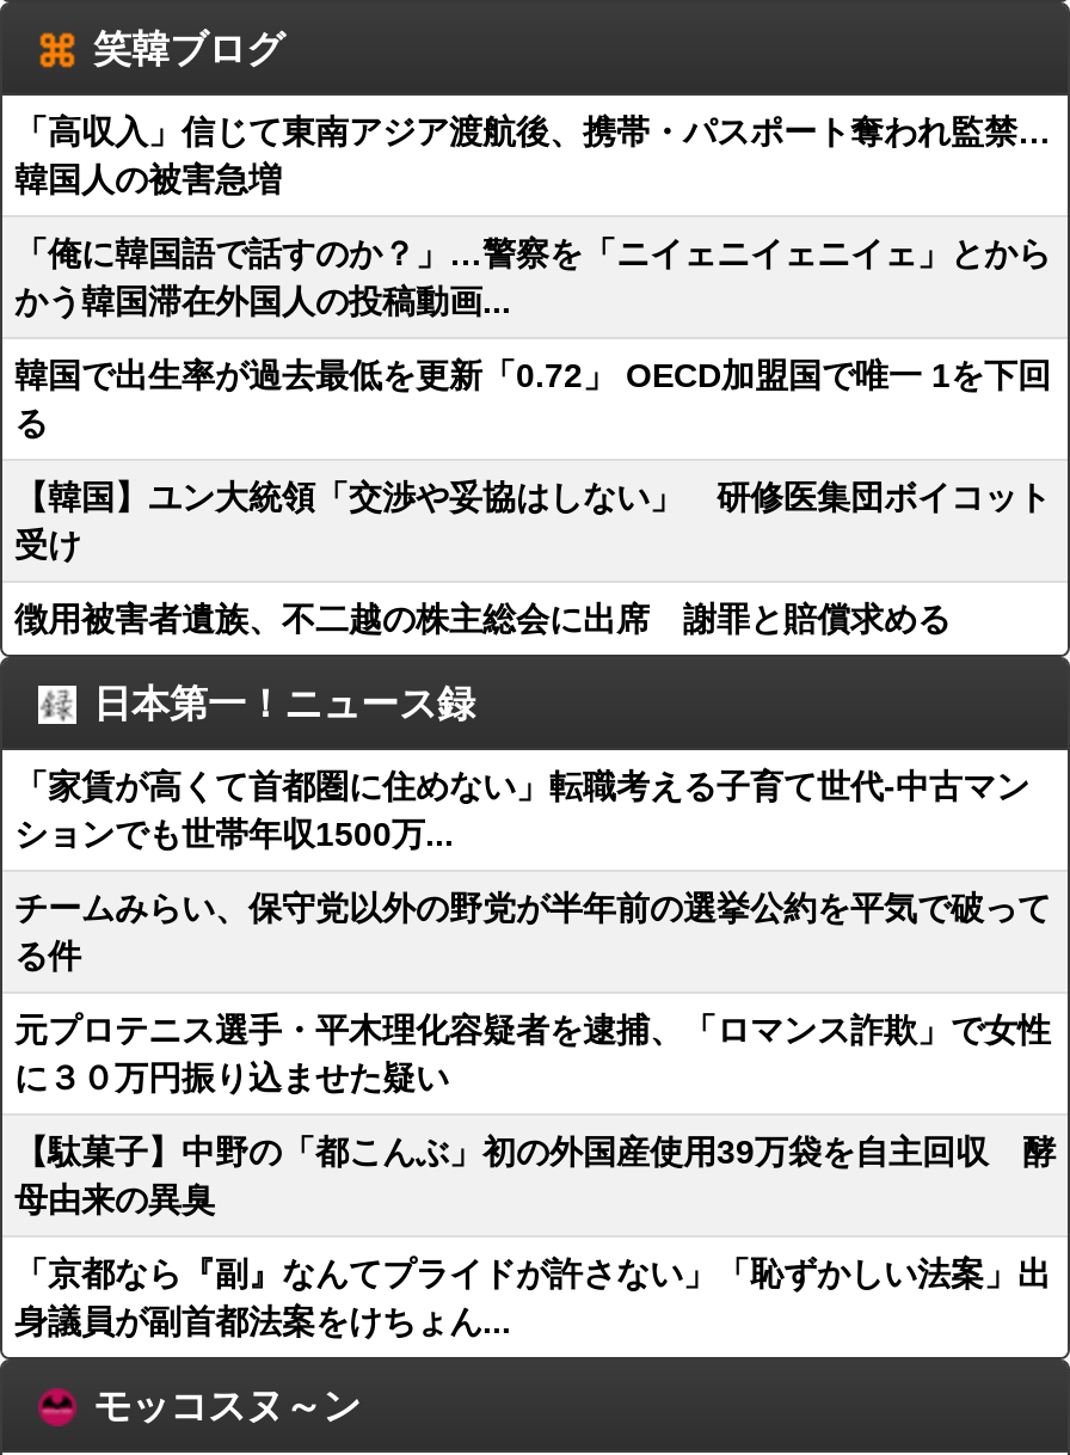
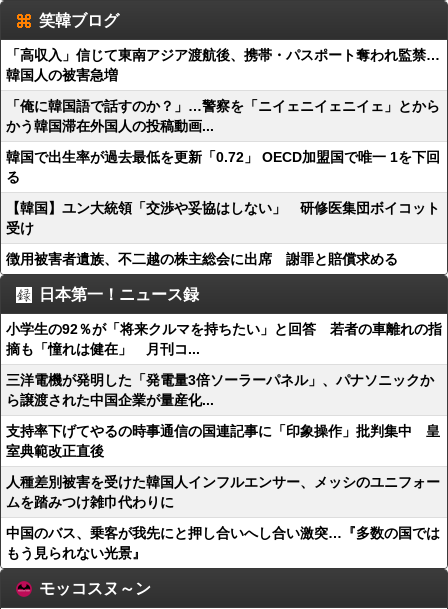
- 「家賃が高くて首都圏に住めない」転職考える子育て世代-中古マン
- ションでも世帯年収1500万...
+ 小学生の92％が「将来クルマを持ちたい」と回答 若者の車離れの指
+ 摘も「憧れは健在」 月刊コ...

- チームみらい、保守党以外の野党が半年前の選挙公約を平気で破って
- る件
+ 三洋電機が発明した「発電量3倍ソーラーパネル」、パナソニックか
+ ら譲渡された中国企業が量産化...

- 元プロテニス選手・平木理化容疑者を逮捕、「ロマンス詐欺」で女性
- に３０万円振り込ませた疑い
+ 支持率下げてやるの時事通信の国連記事に「印象操作」批判集中 皇
+ 室典範改正直後

- 【駄菓子】中野の「都こんぶ」初の外国産使用39万袋を自主回収 酵
- 母由来の異臭
+ 人種差別被害を受けた韓国人インフルエンサー、メッシのユニフォー
+ ムを踏みつけ雑巾代わりに

- 「京都なら『副』なんてプライドが許さない」「恥ずかしい法案」出
- 身議員が副首都法案をけちょん...
+ 中国のバス、乗客が我先にと押し合いへし合い激突…『多数の国では
+ もう見られない光景』
